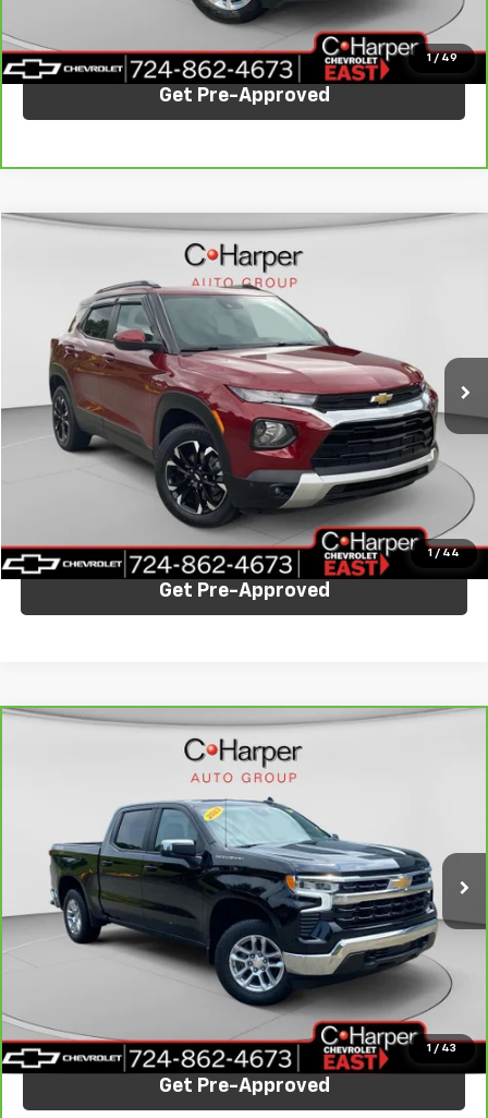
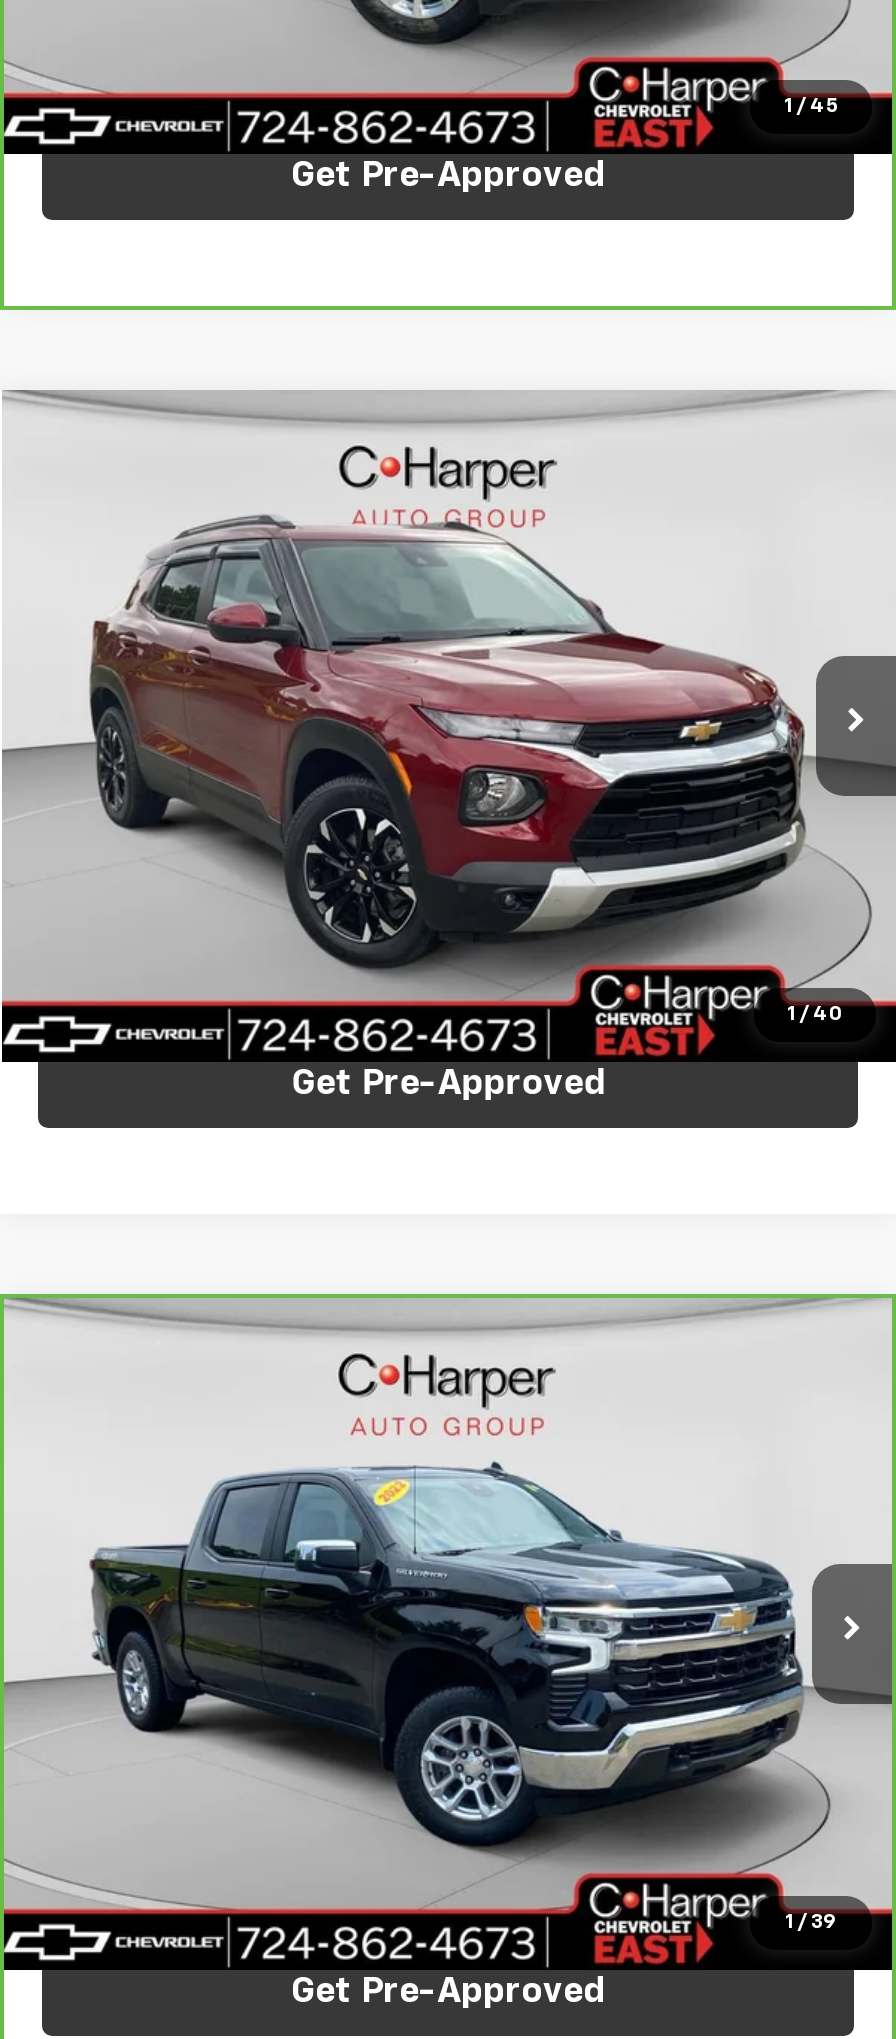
- 1 / 49
+ 1 / 45

- 1 / 44
+ 1 / 40

- 1 / 43
+ 1 / 39
